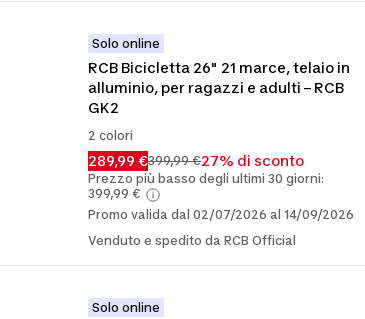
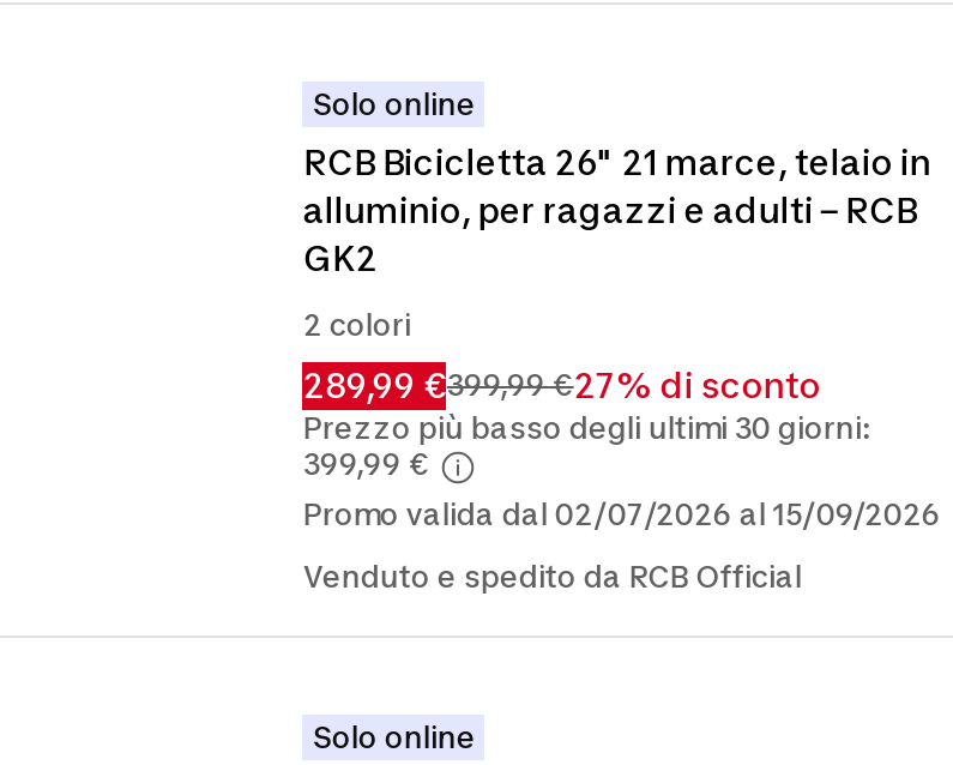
- Promo valida dal 02/07/2026 al 14/09/2026
+ Promo valida dal 02/07/2026 al 15/09/2026
